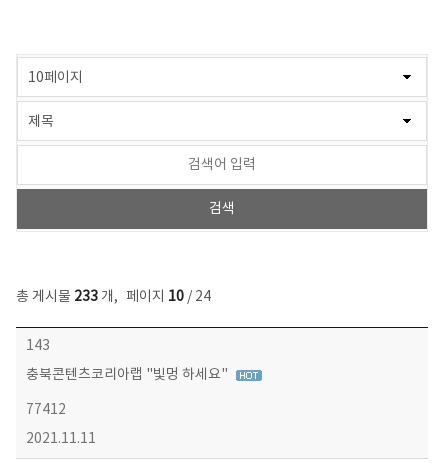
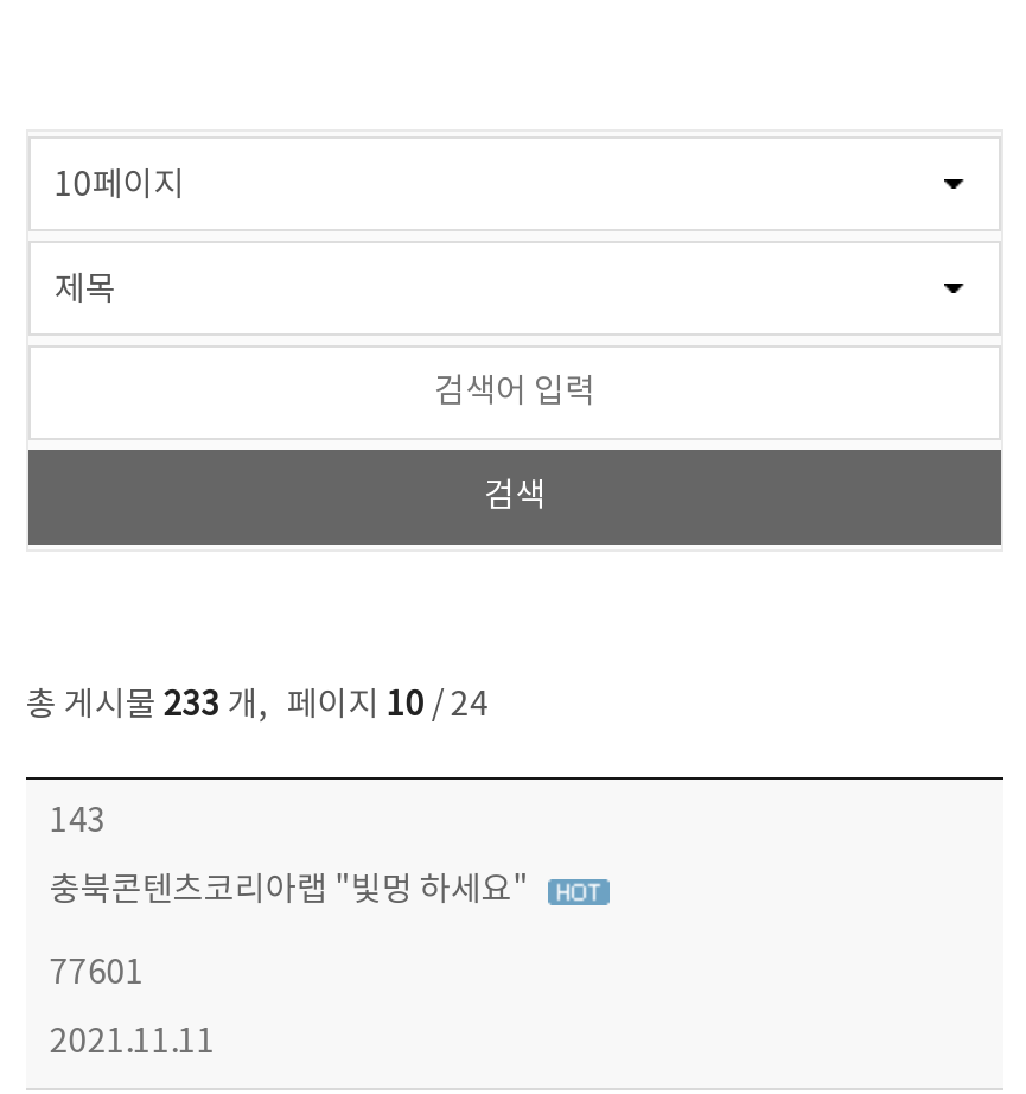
- 77412
+ 77601
